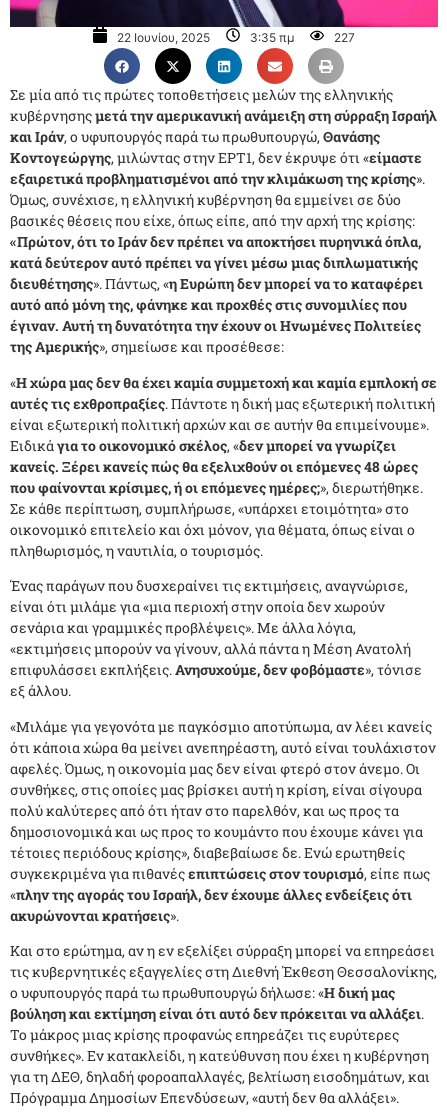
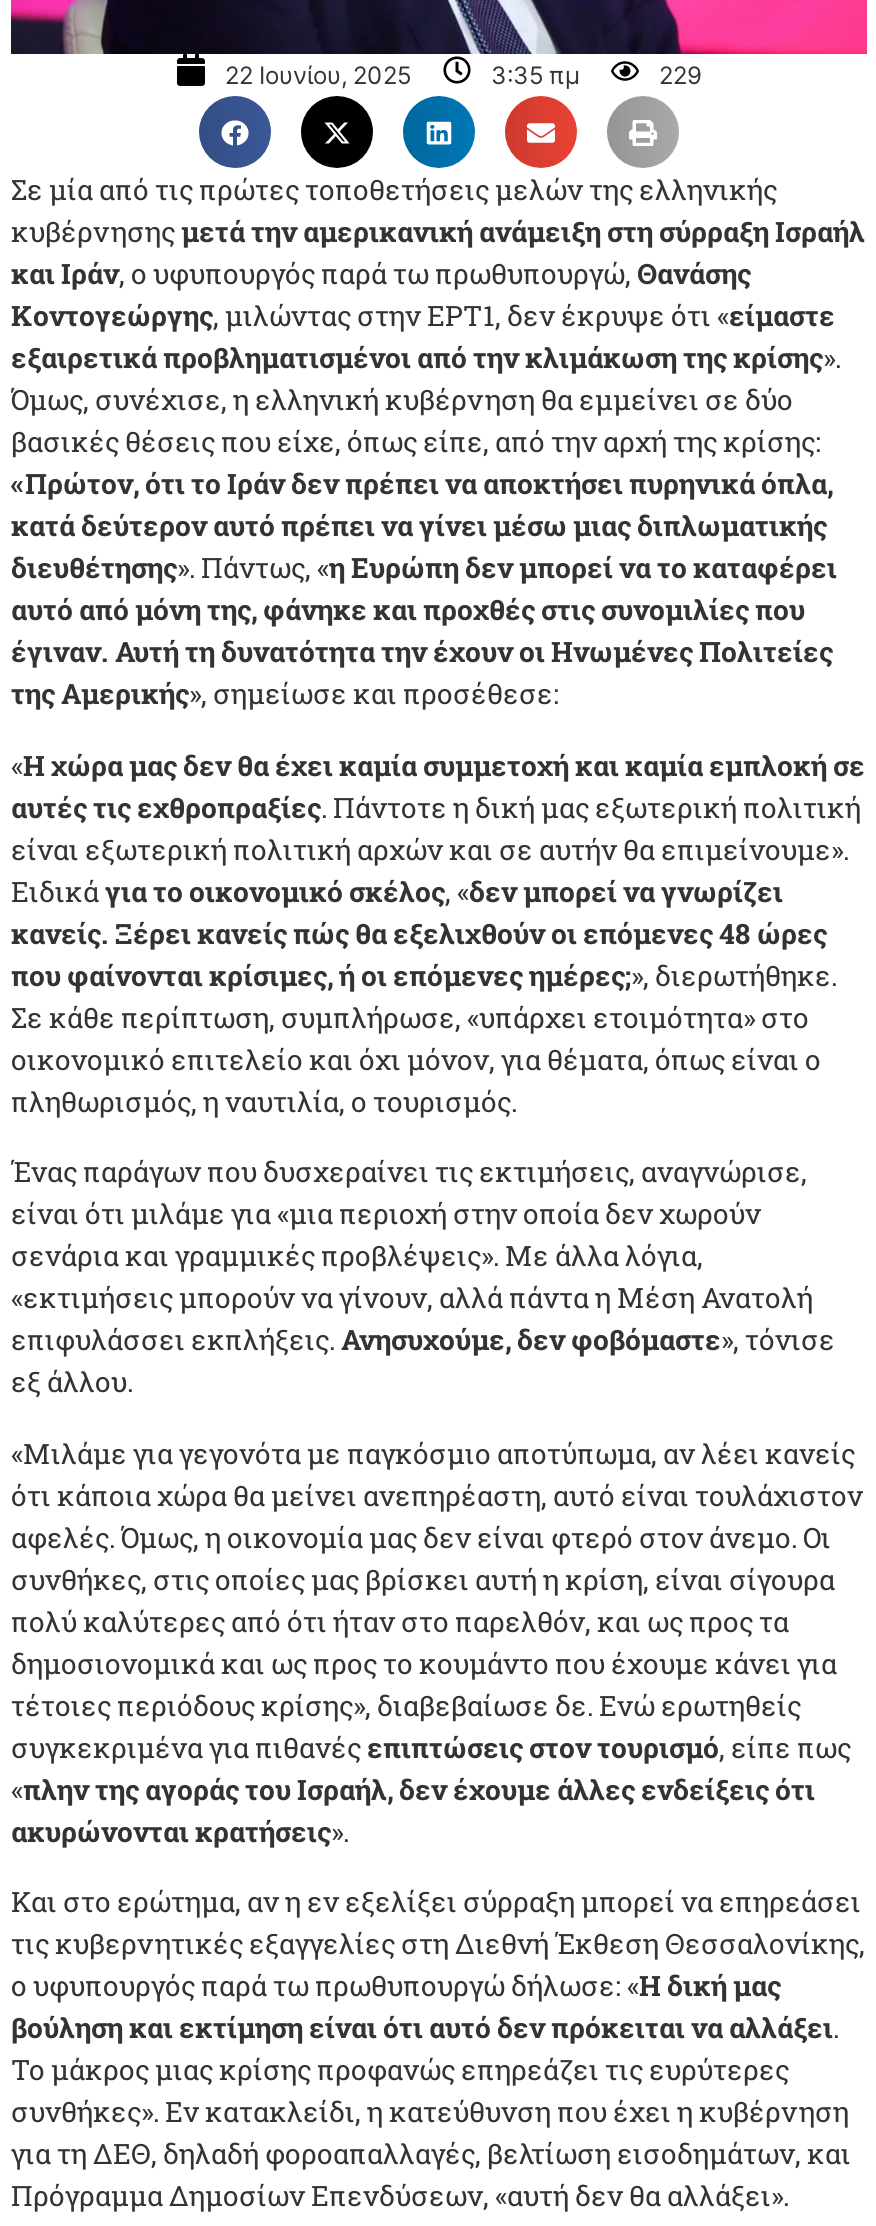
- 227
+ 229
